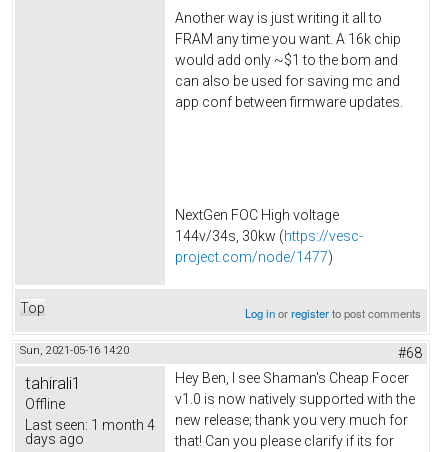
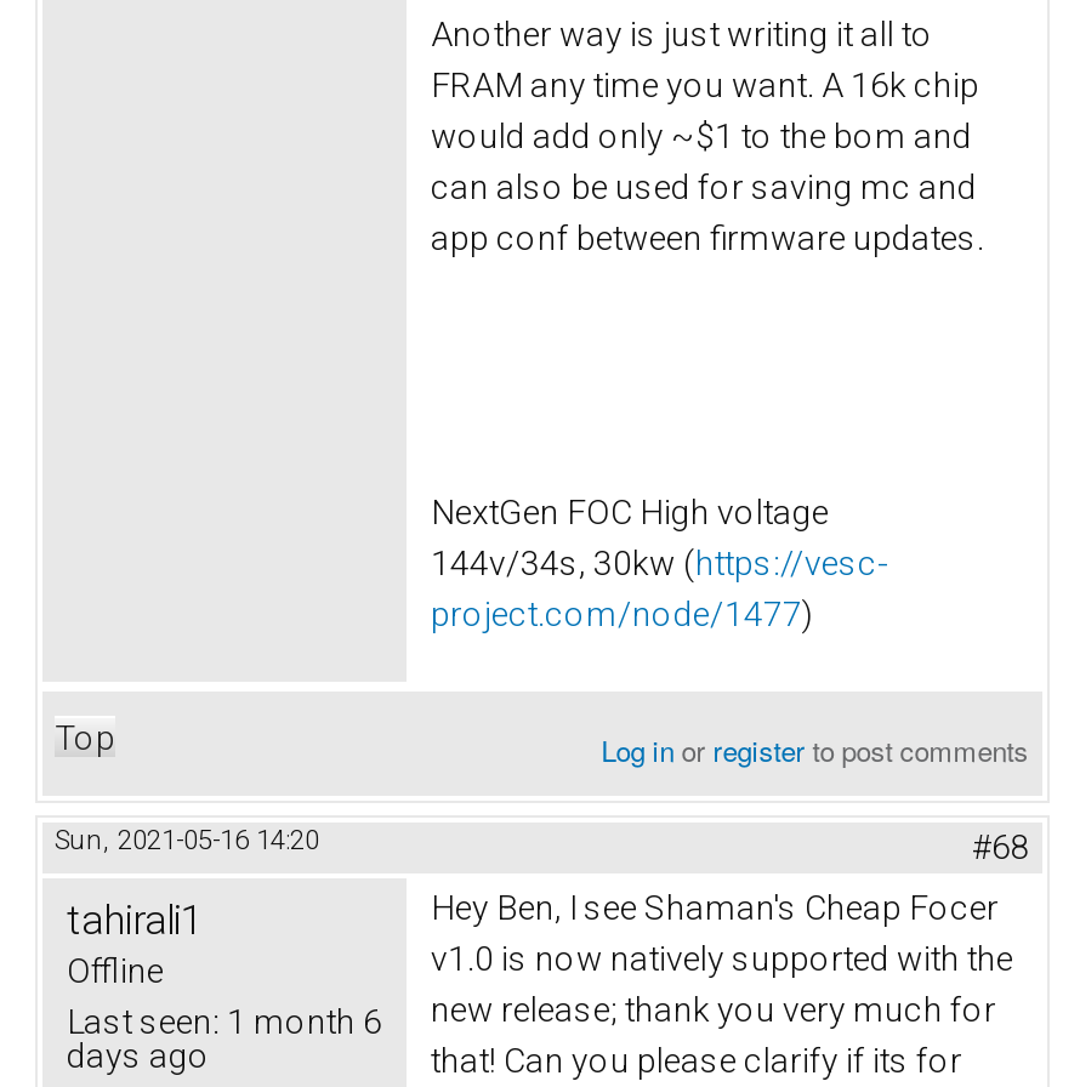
- Last seen: 1 month 4
+ Last seen: 1 month 6
